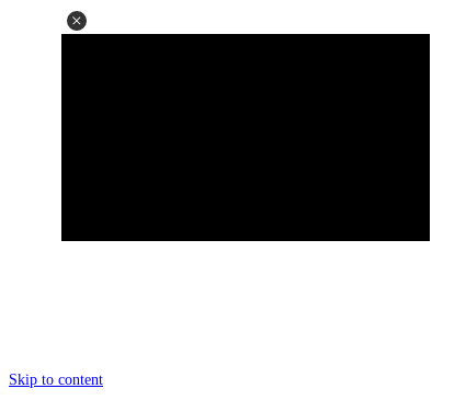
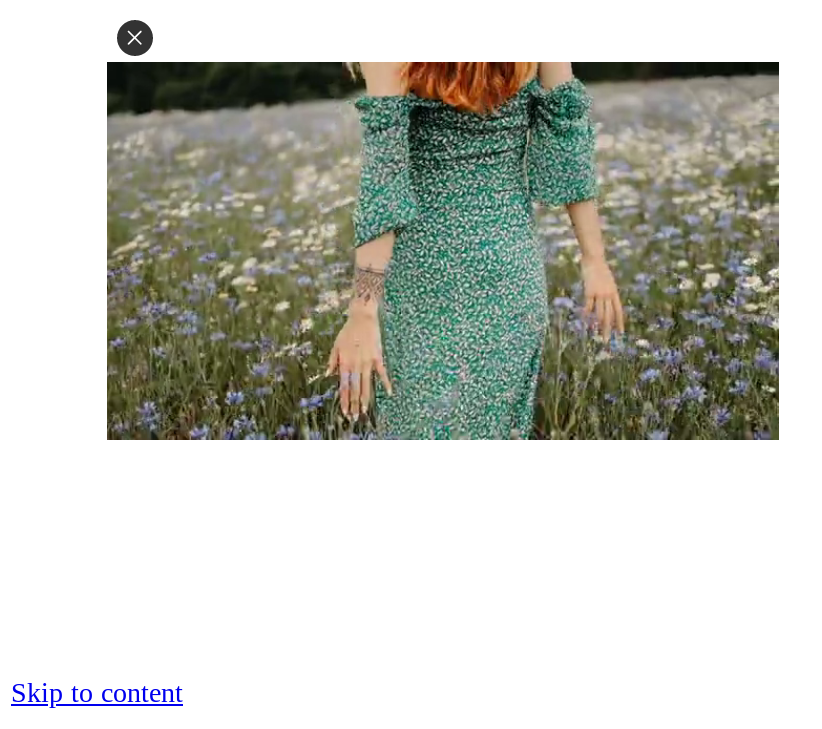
+ [image]
